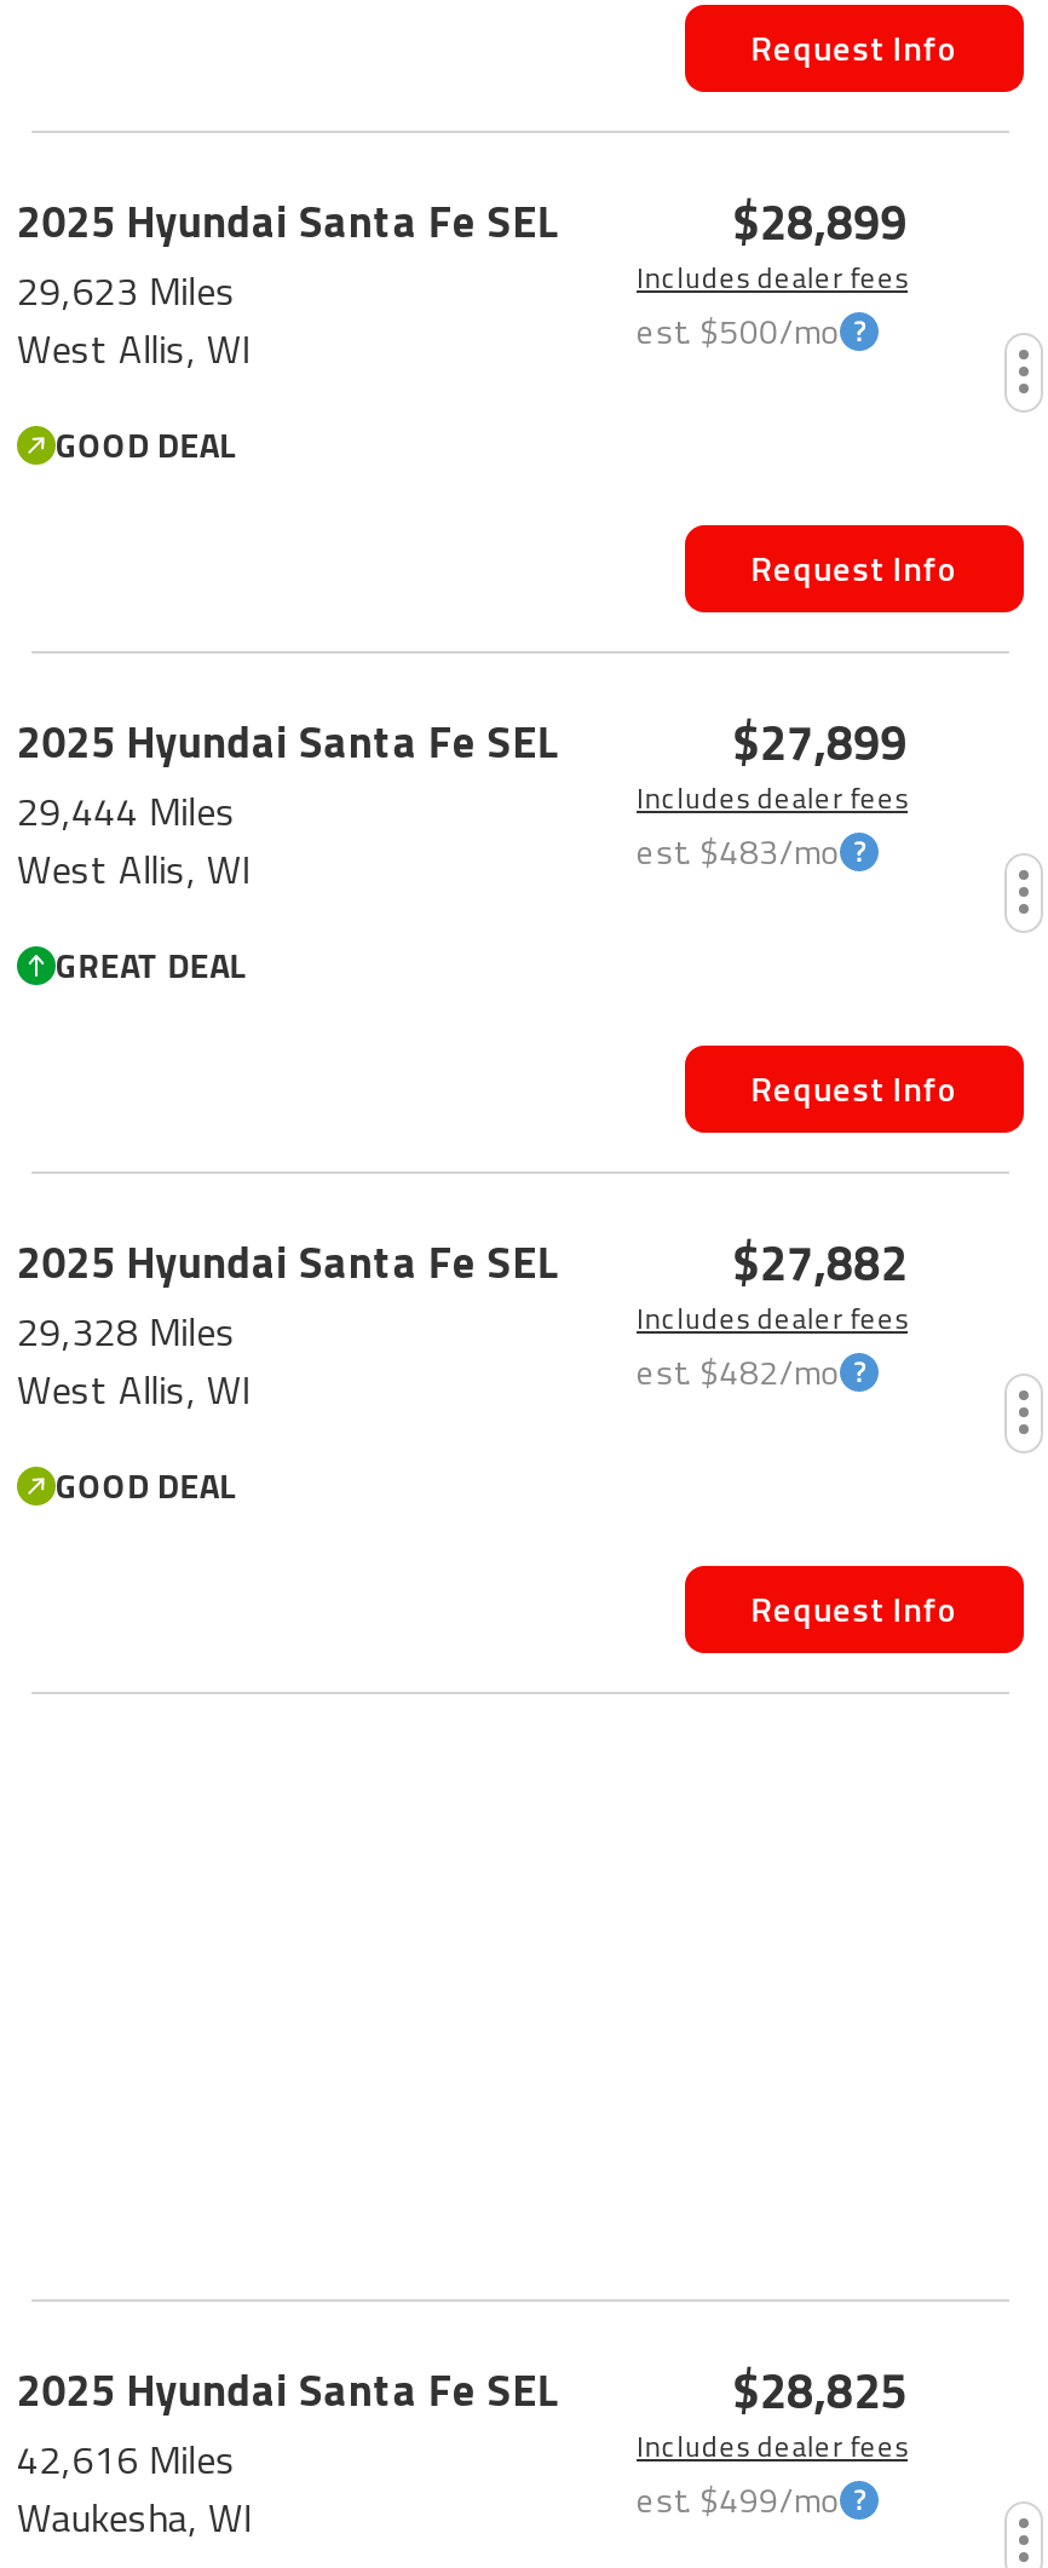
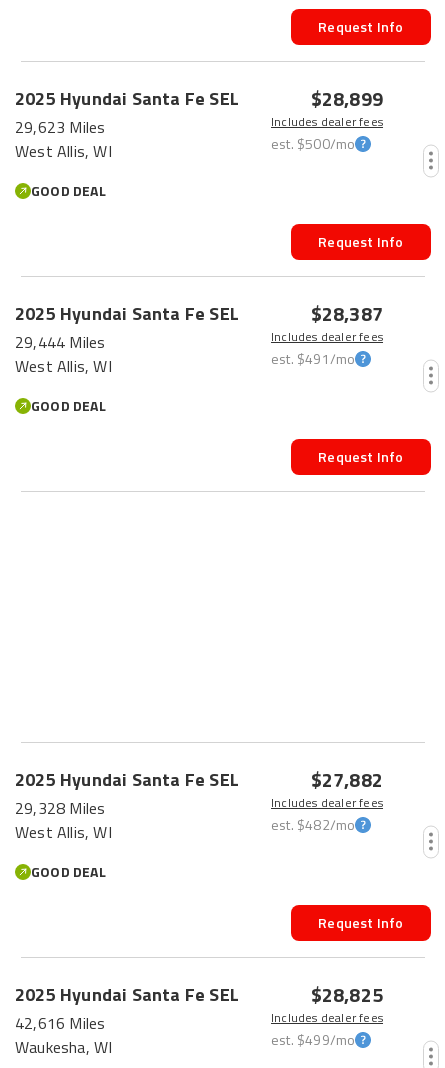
- $27,899
+ $28,387

- est. $483/mo
+ est. $491/mo

- GREAT DEAL
+ GOOD DEAL

moved down: 2025 Hyundai Santa Fe SEL | 29,328 Miles | West Allis, WI | GOOD DEAL | $27,882 | Includes dealer fees | est. $482/mo | Request Info
